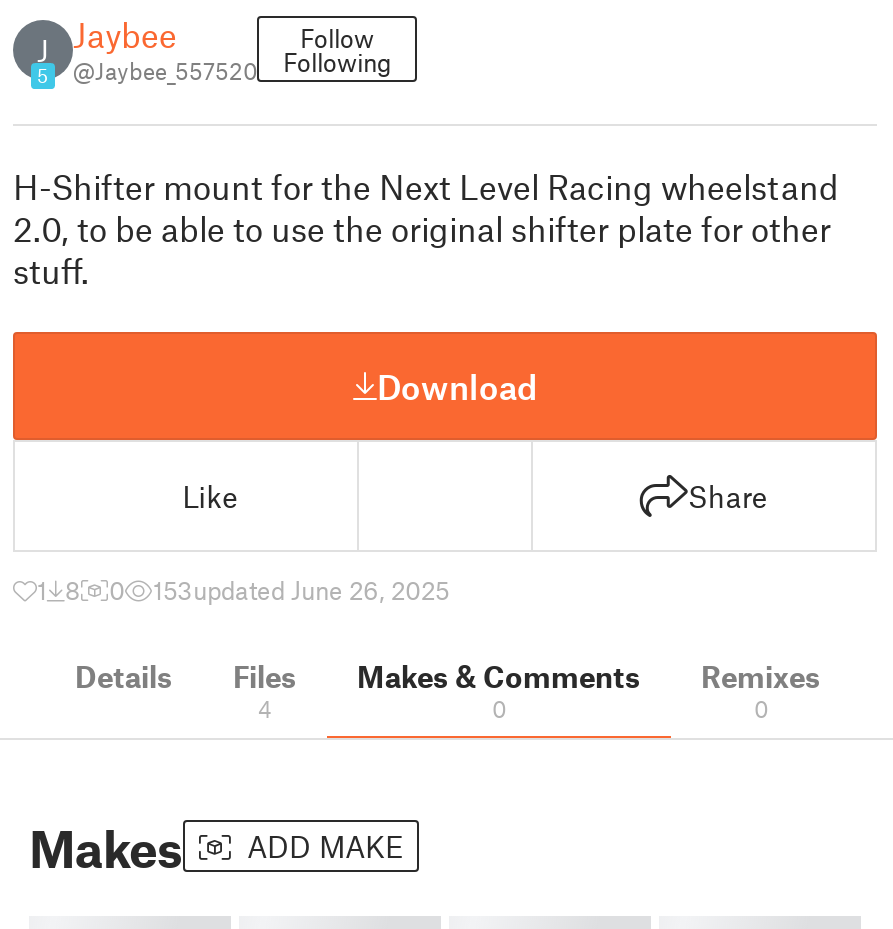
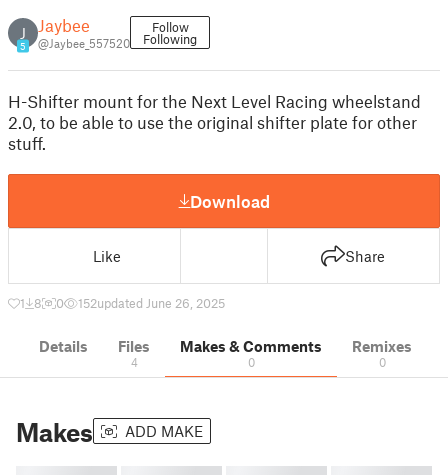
- 153updated June 26, 2025
+ 152updated June 26, 2025
